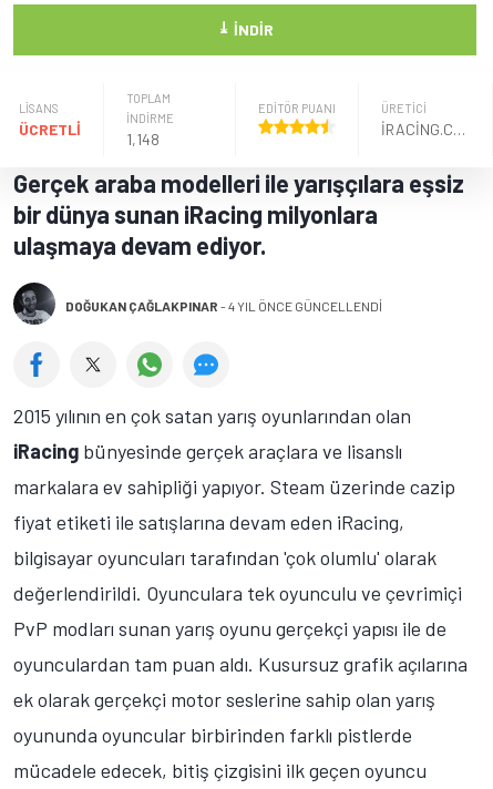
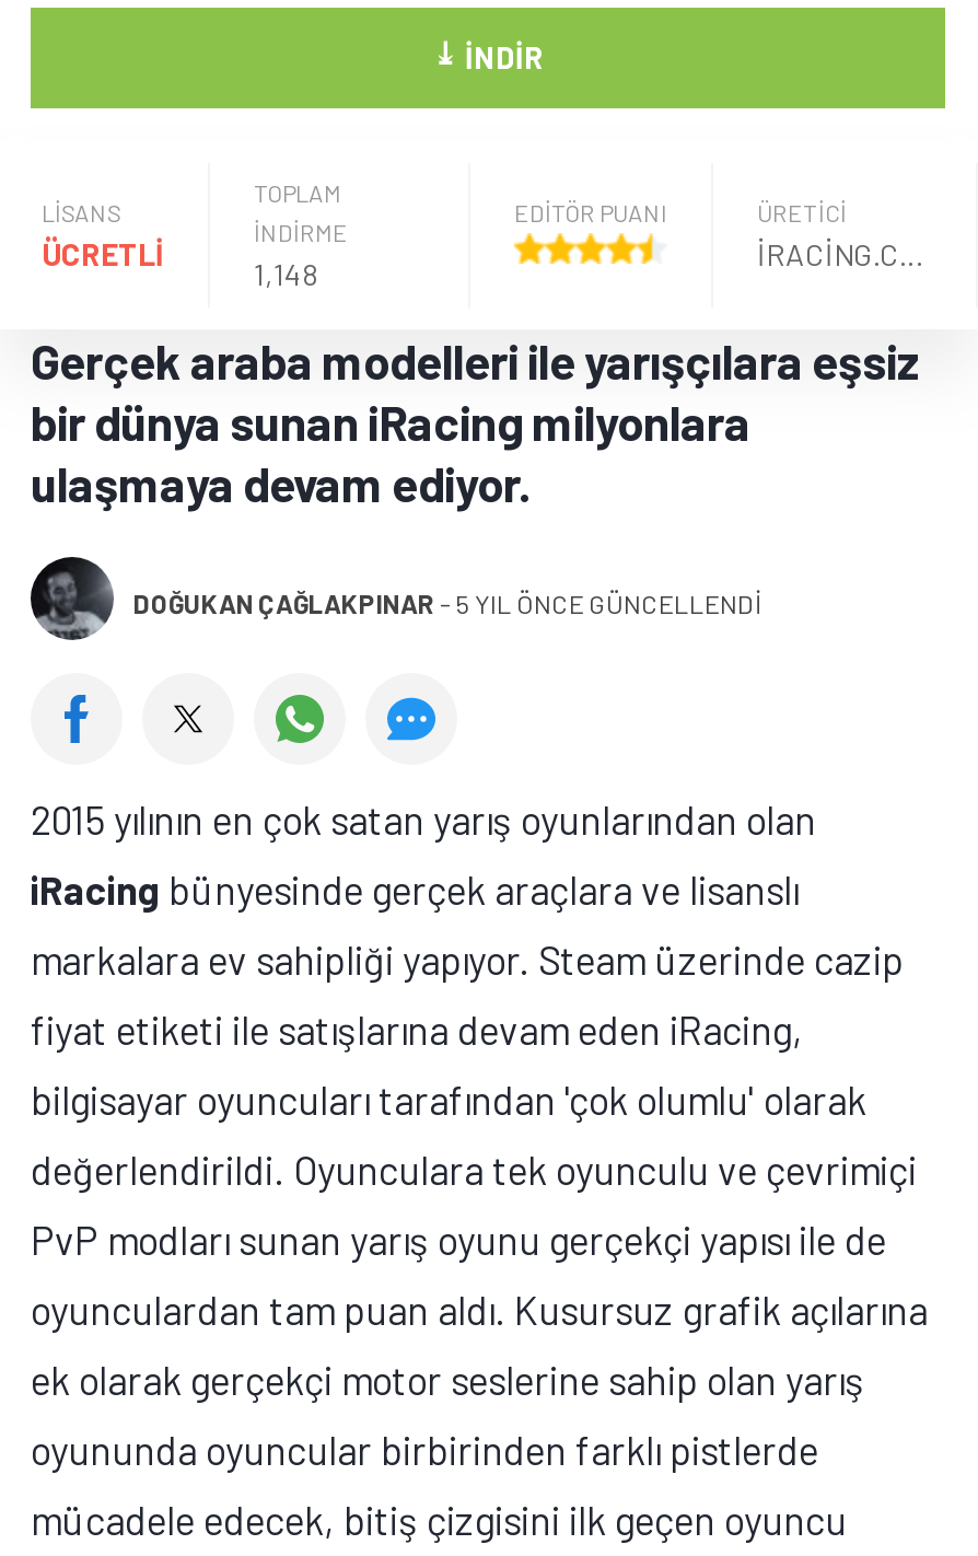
- DOĞUKAN ÇAĞLAKPINAR - 4 YIL ÖNCE GÜNCELLENDİ
+ DOĞUKAN ÇAĞLAKPINAR - 5 YIL ÖNCE GÜNCELLENDİ
